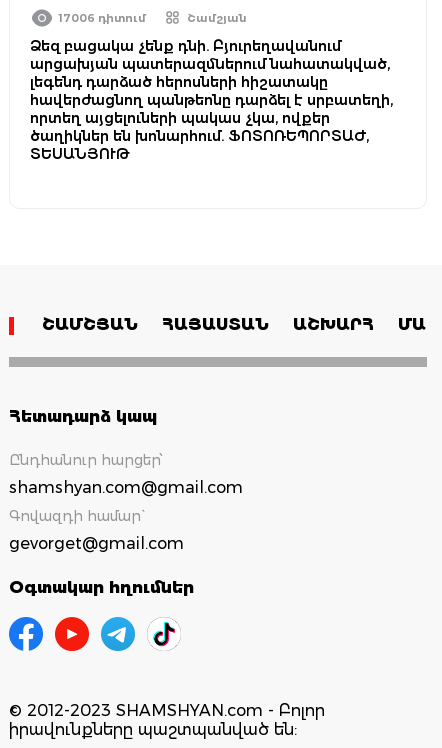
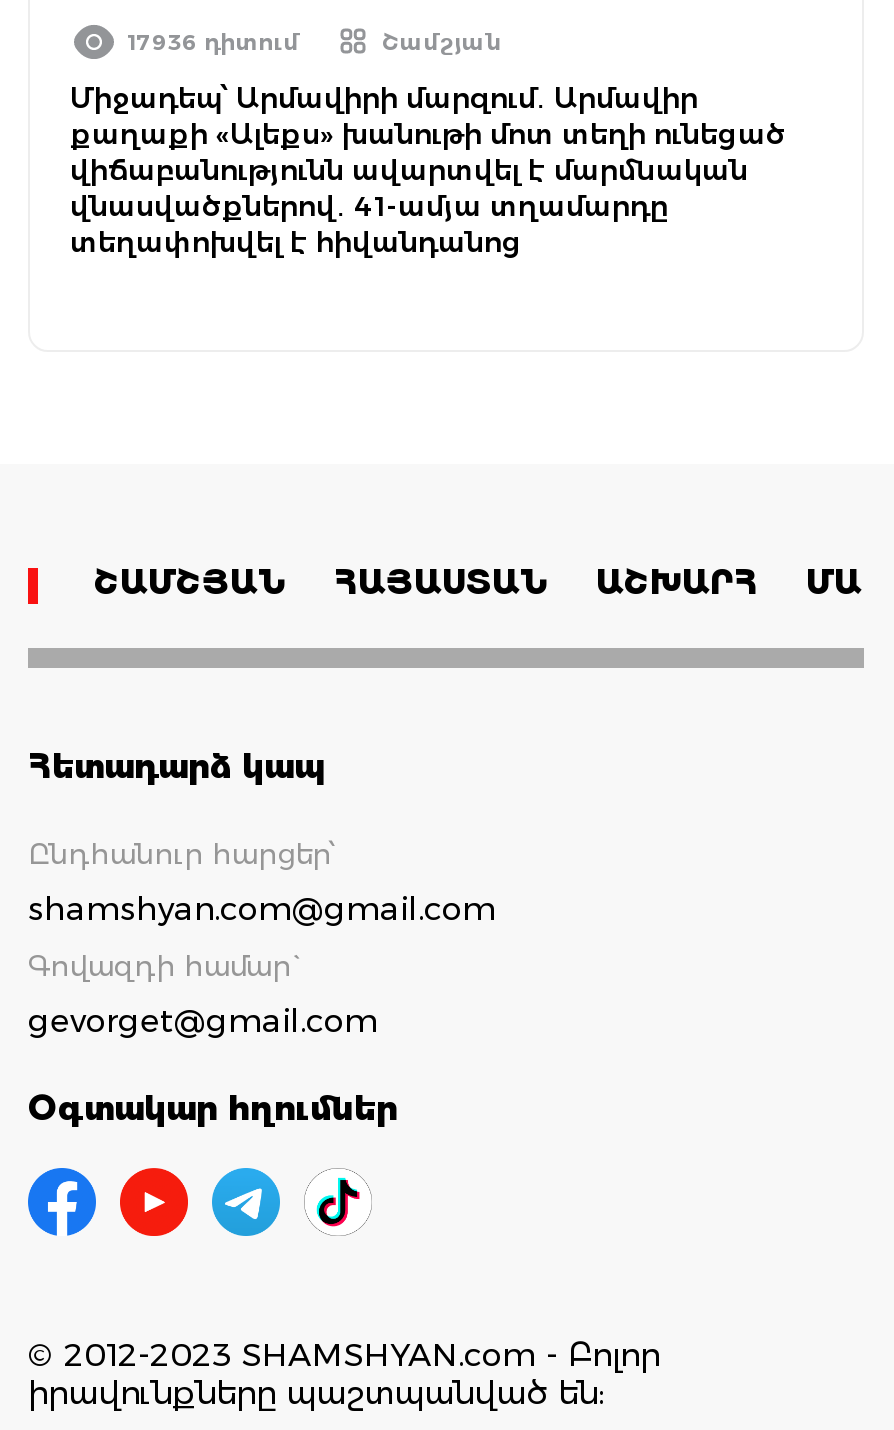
- 17006 դիտում
+ 17936 դիտում

- Ձեզ բացակա չենք դնի. Բյուրեղավանում
- արցախյան պատերազմներում նահատակված,
- լեգենդ դարձած հերոսների հիշատակը
- հավերժացնող պանթեոնը դարձել է սրբատեղի,
- որտեղ այցելուների պակաս չկա, ովքեր
- ծաղիկներ են խոնարհում. ՖՈՏՈՌԵՊՈՐՏԱԺ,
- ՏԵՍԱՆՅՈՒԹ
+ Միջադեպ՝ Արմավիրի մարզում․ Արմավիր
+ քաղաքի «Ալեքս» խանութի մոտ տեղի ունեցած
+ վիճաբանությունն ավարտվել է մարմնական
+ վնասվածքներով․ 41-ամյա տղամարդը
+ տեղափոխվել է հիվանդանոց
